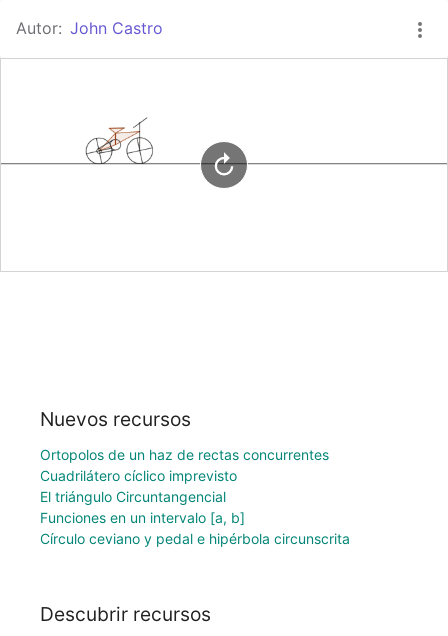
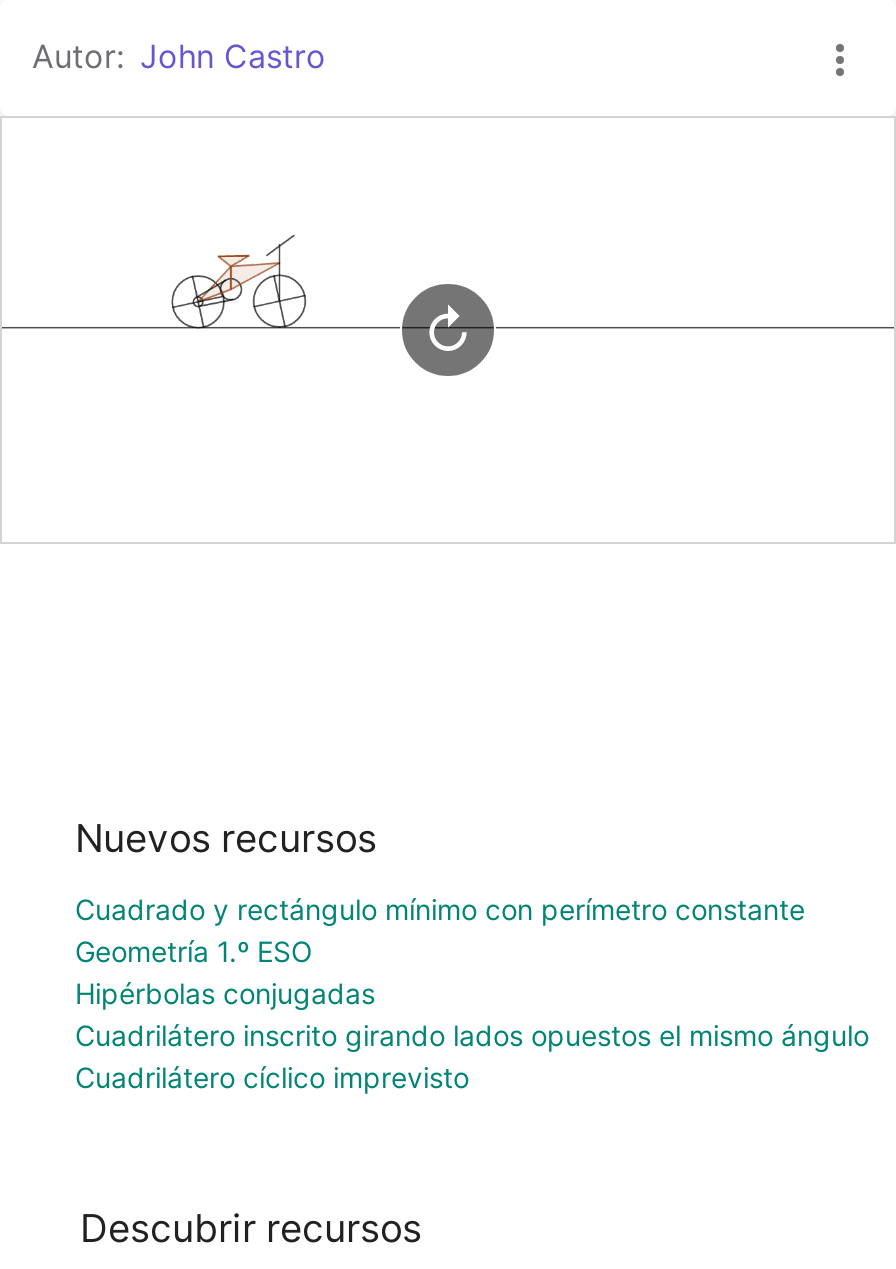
- Ortopolos de un haz de rectas concurrentes
+ Cuadrado y rectángulo mínimo con perímetro constante
+ Geometría 1.º ESO
+ Hipérbolas conjugadas
+ Cuadrilátero inscrito girando lados opuestos el mismo ángulo

moved down: Cuadrilátero cíclico imprevisto

- El triángulo Circuntangencial
- Funciones en un intervalo [a, b]
- Círculo ceviano y pedal e hipérbola circunscrita
